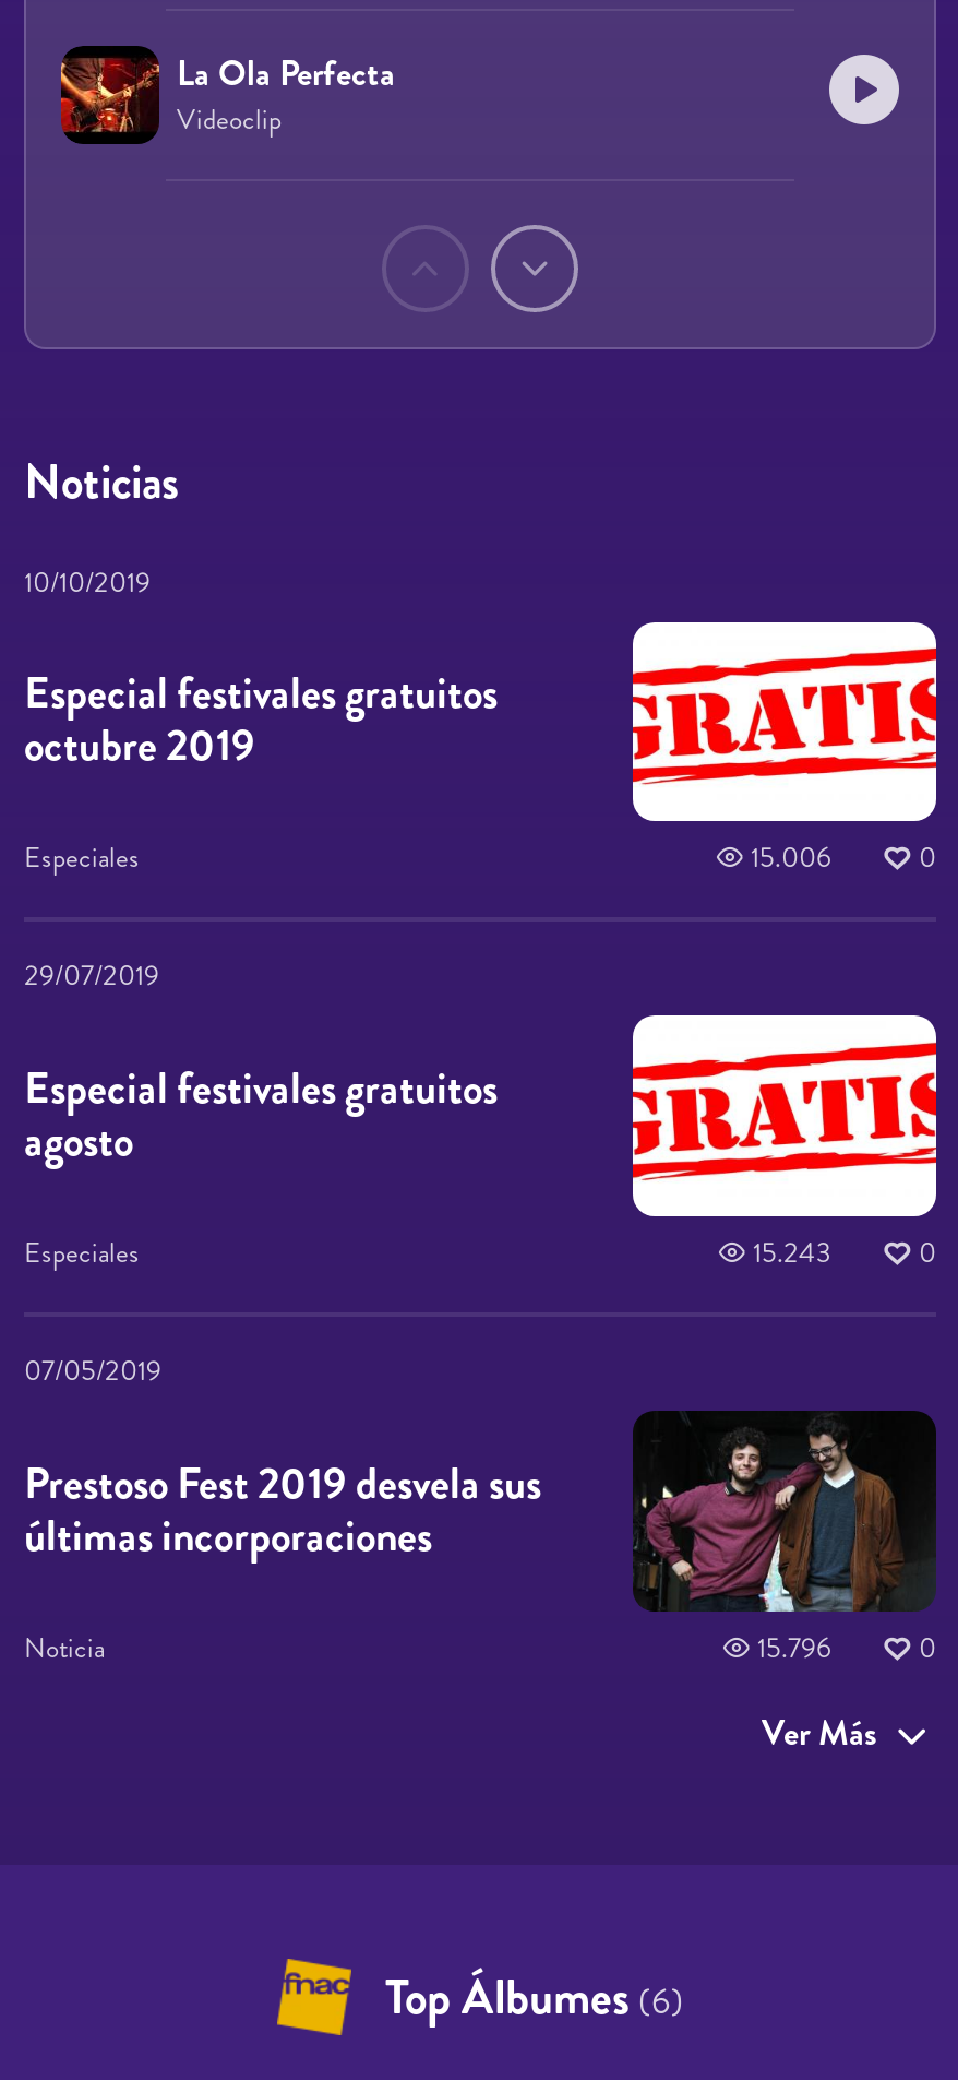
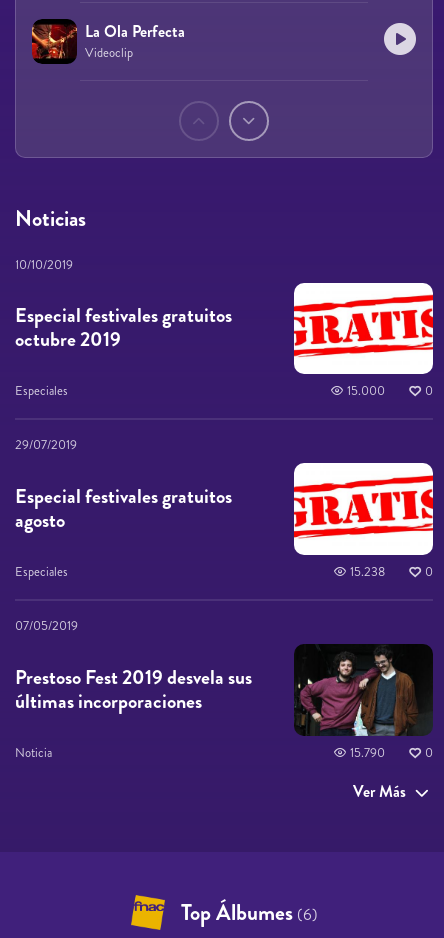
- 15.006
+ 15.000

- 15.243
+ 15.238

- 15.796
+ 15.790
